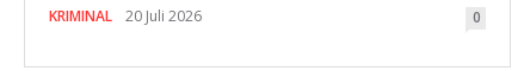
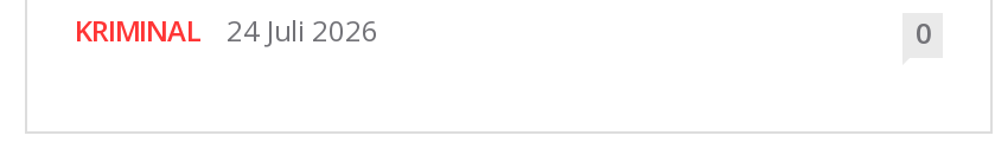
- KRIMINAL 20 Juli 2026
+ KRIMINAL 24 Juli 2026
